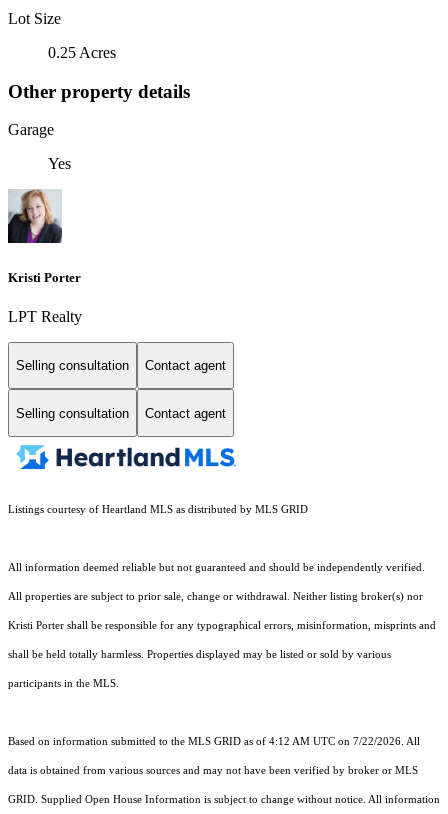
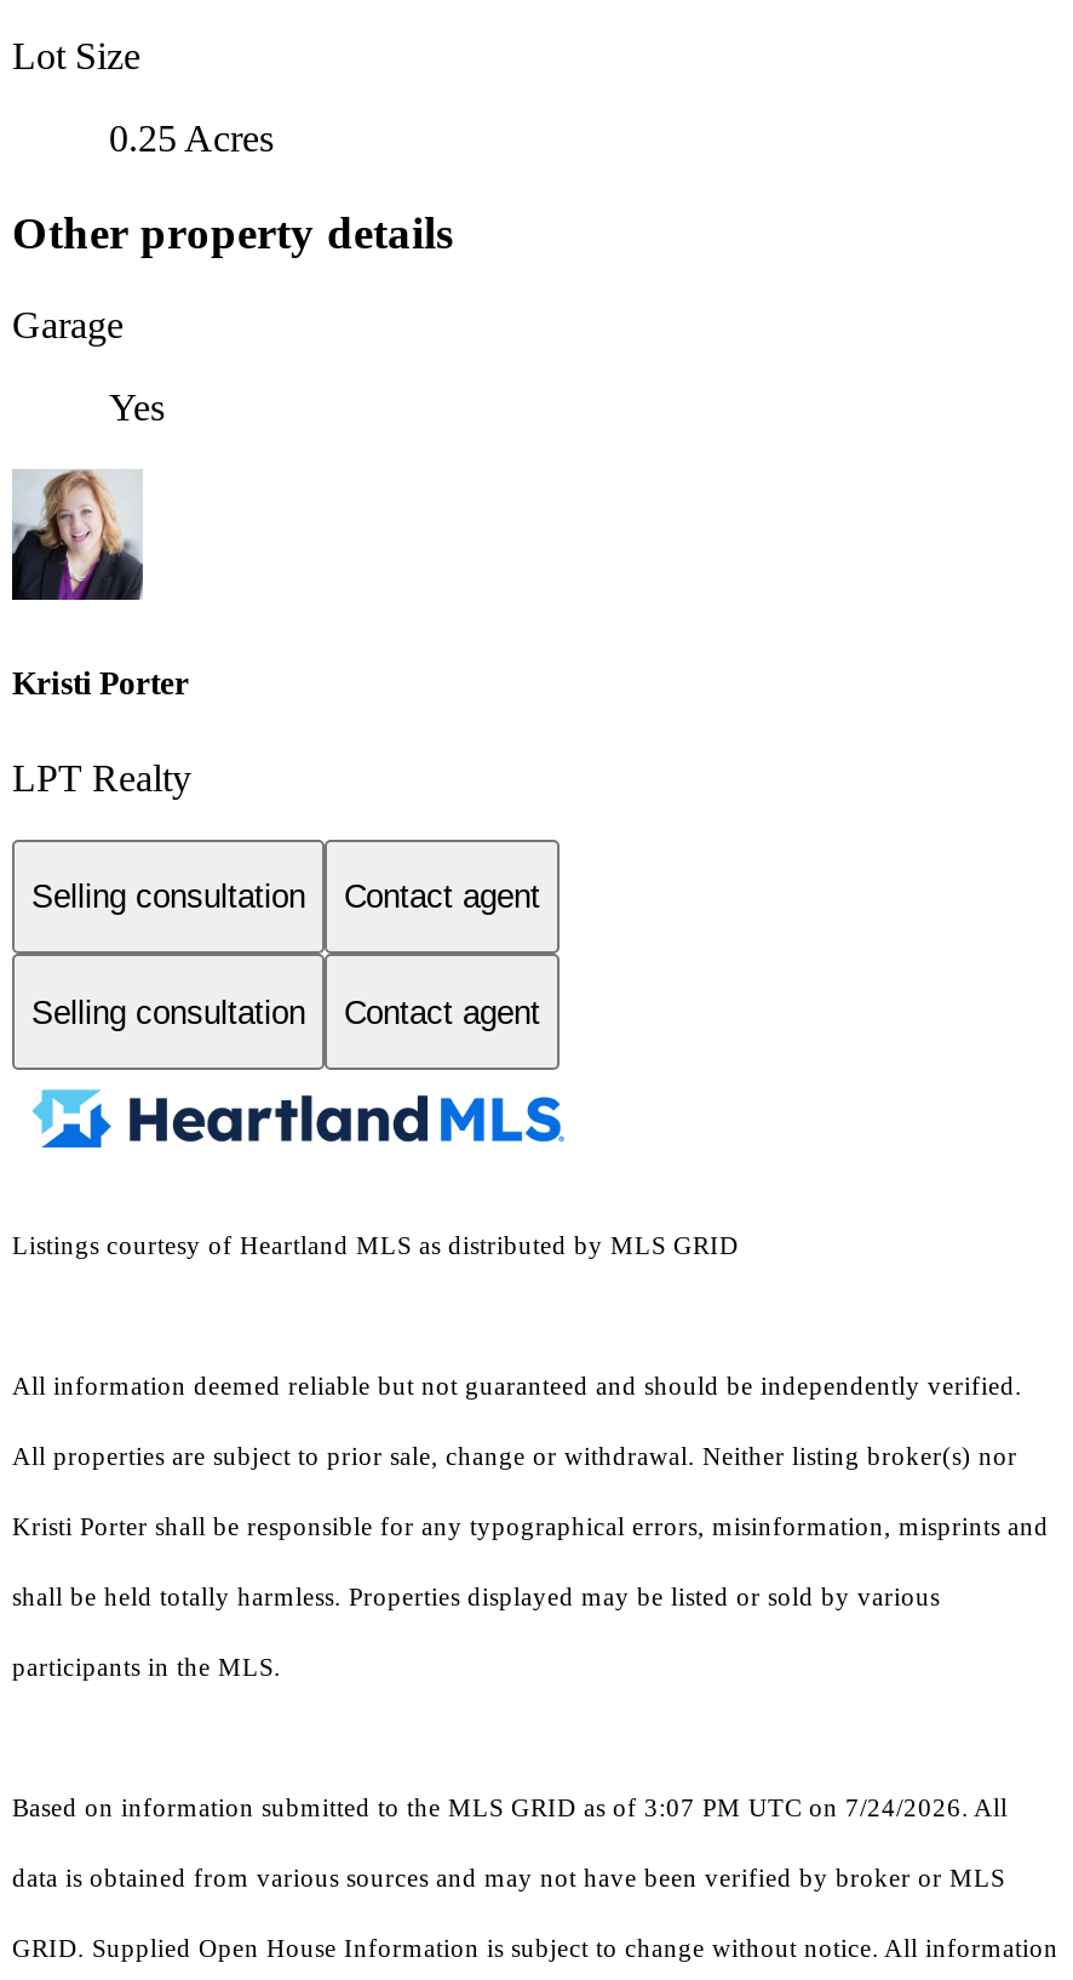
- Based on information submitted to the MLS GRID as of 4:12 AM UTC on 7/22/2026. All
+ Based on information submitted to the MLS GRID as of 3:07 PM UTC on 7/24/2026. All
